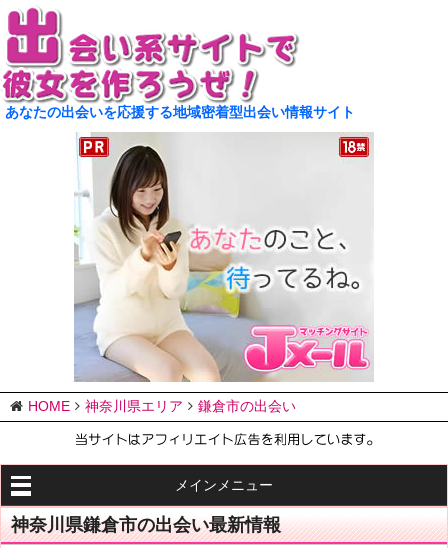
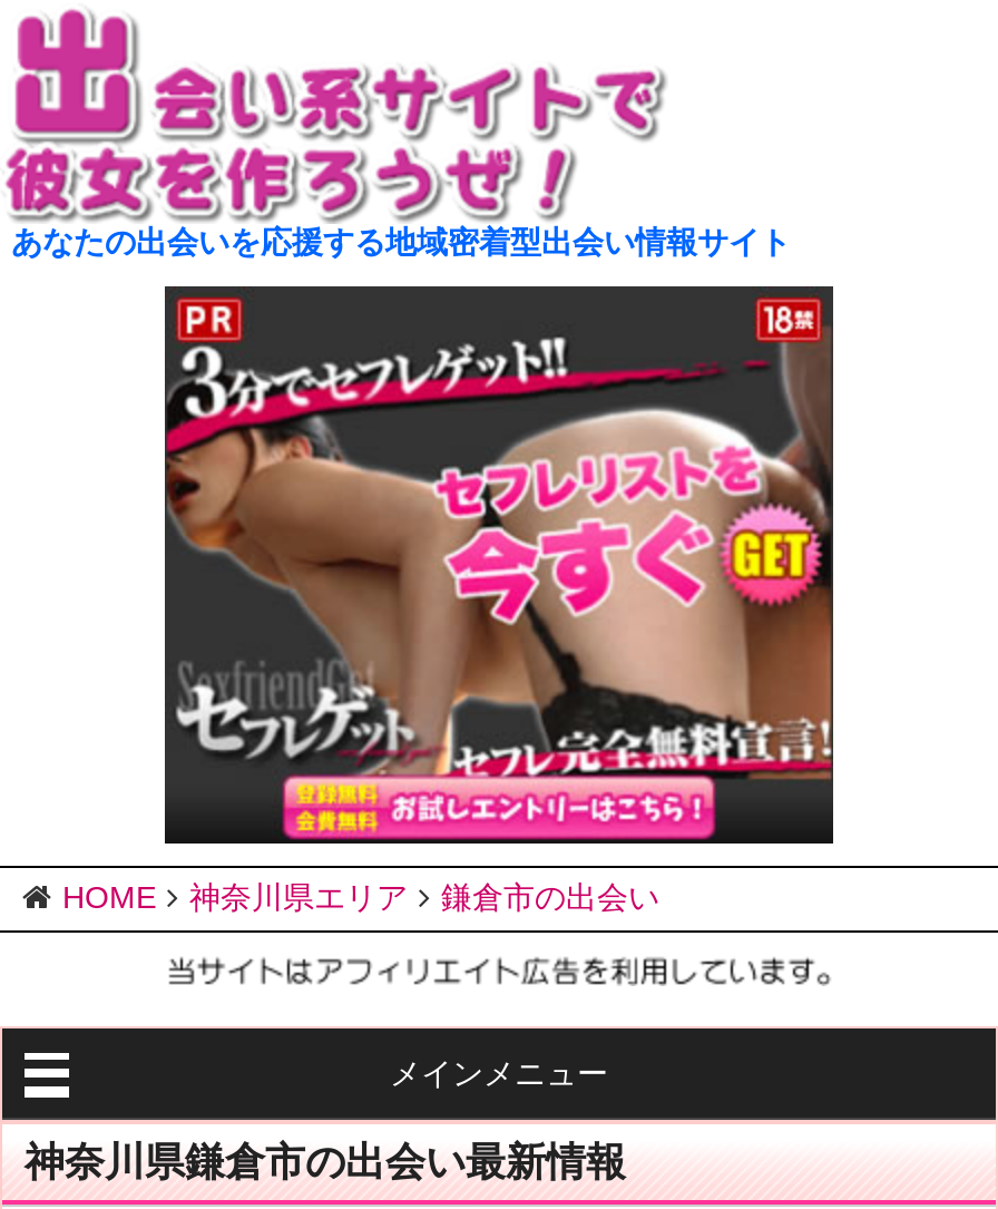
- [image]
+ [image]
